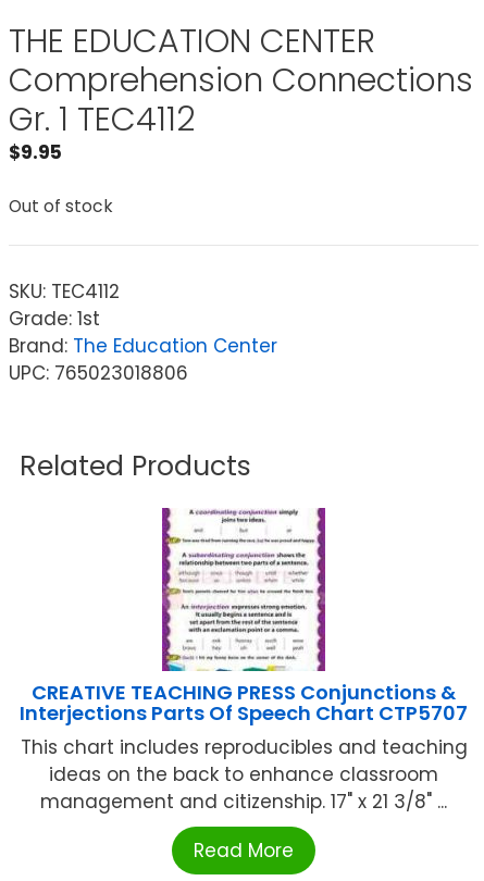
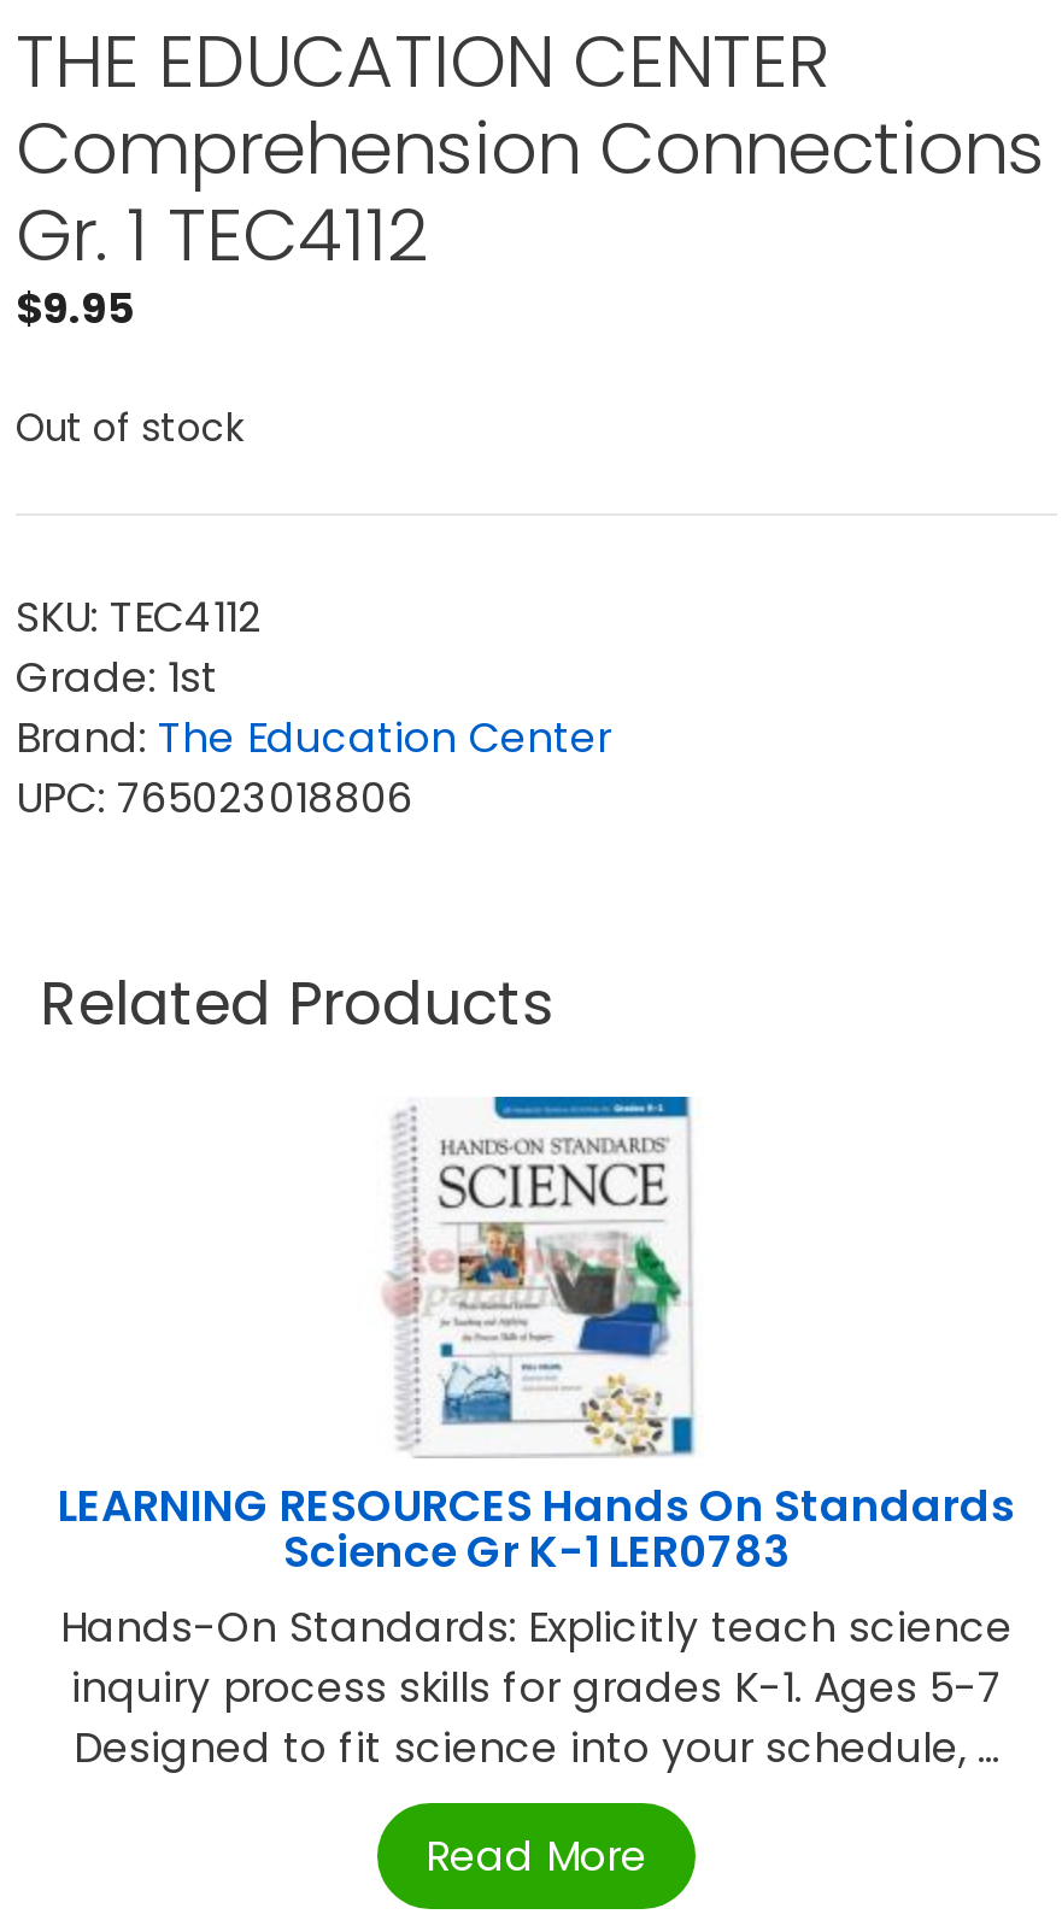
- [image]
- CREATIVE TEACHING PRESS Conjunctions &
- Interjections Parts Of Speech Chart CTP5707
- This chart includes reproducibles and teaching
- ideas on the back to enhance classroom
- management and citizenship. 17" x 21 3/8" ...
+ [image]
+ LEARNING RESOURCES Hands On Standards
+ Science Gr K-1 LER0783
+ Hands-On Standards: Explicitly teach science
+ inquiry process skills for grades K-1. Ages 5-7
+ Designed to fit science into your schedule, ...
